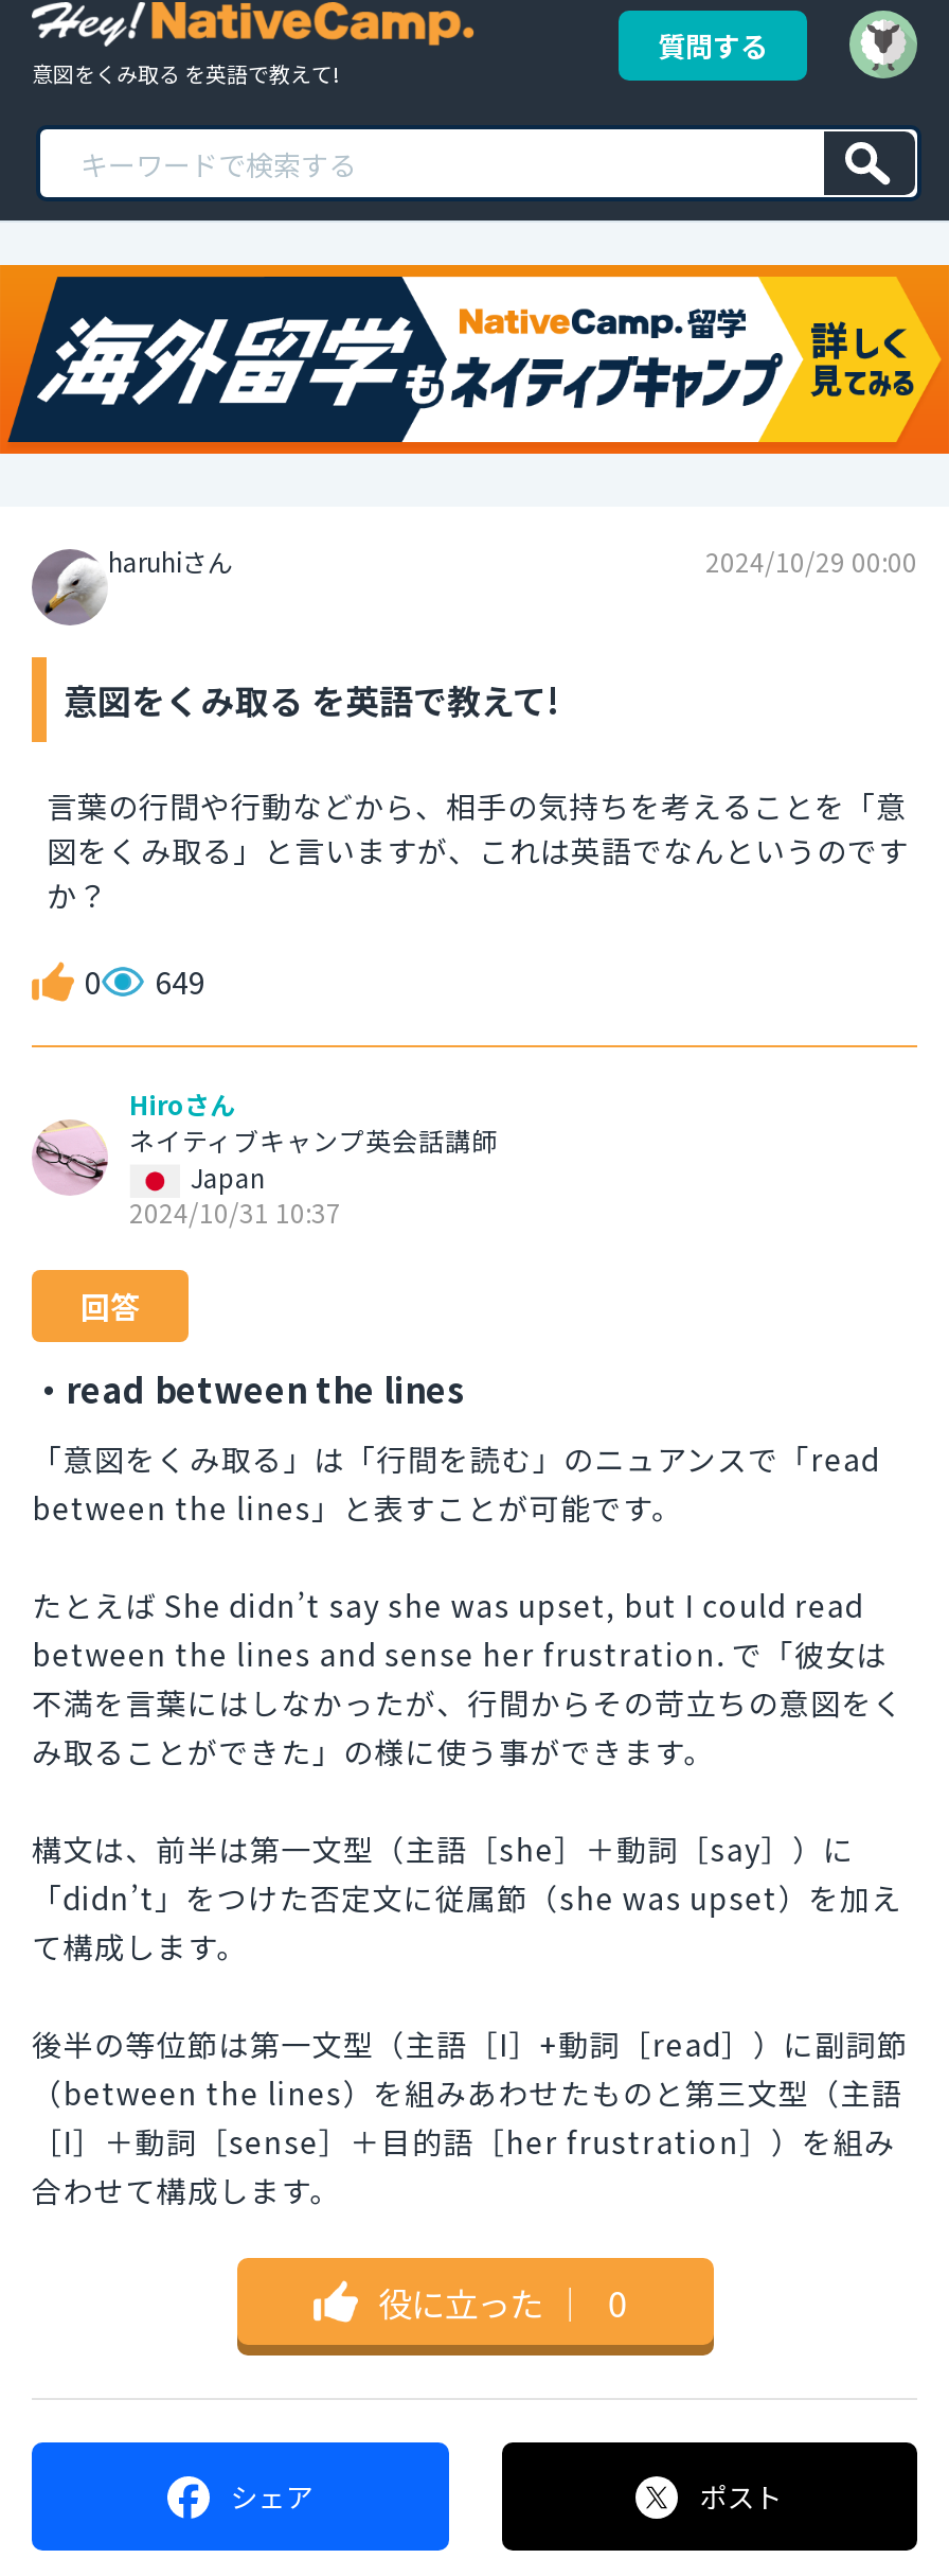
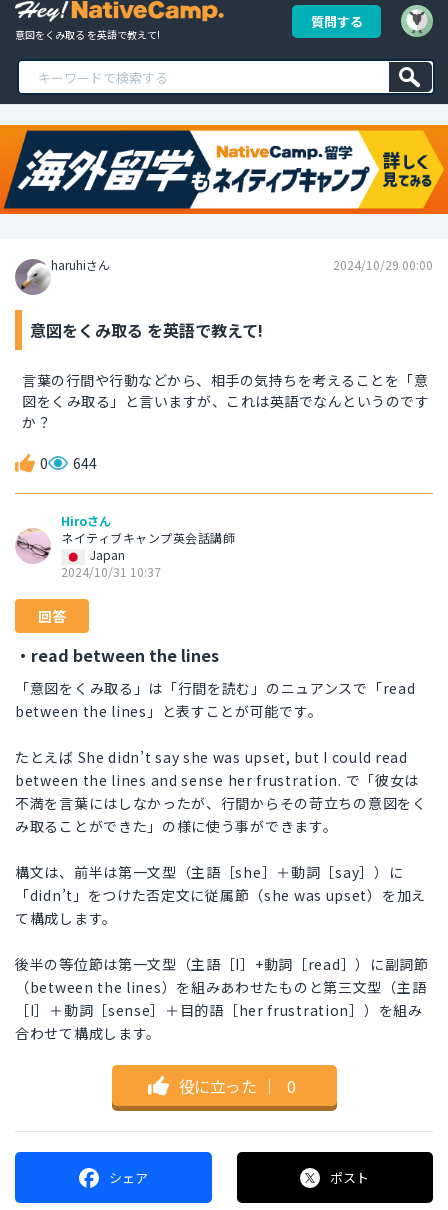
- 0 649
+ 0 644
